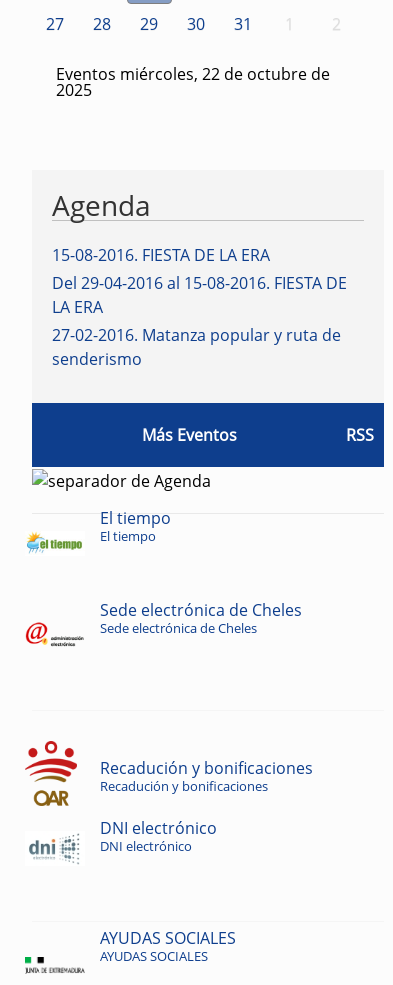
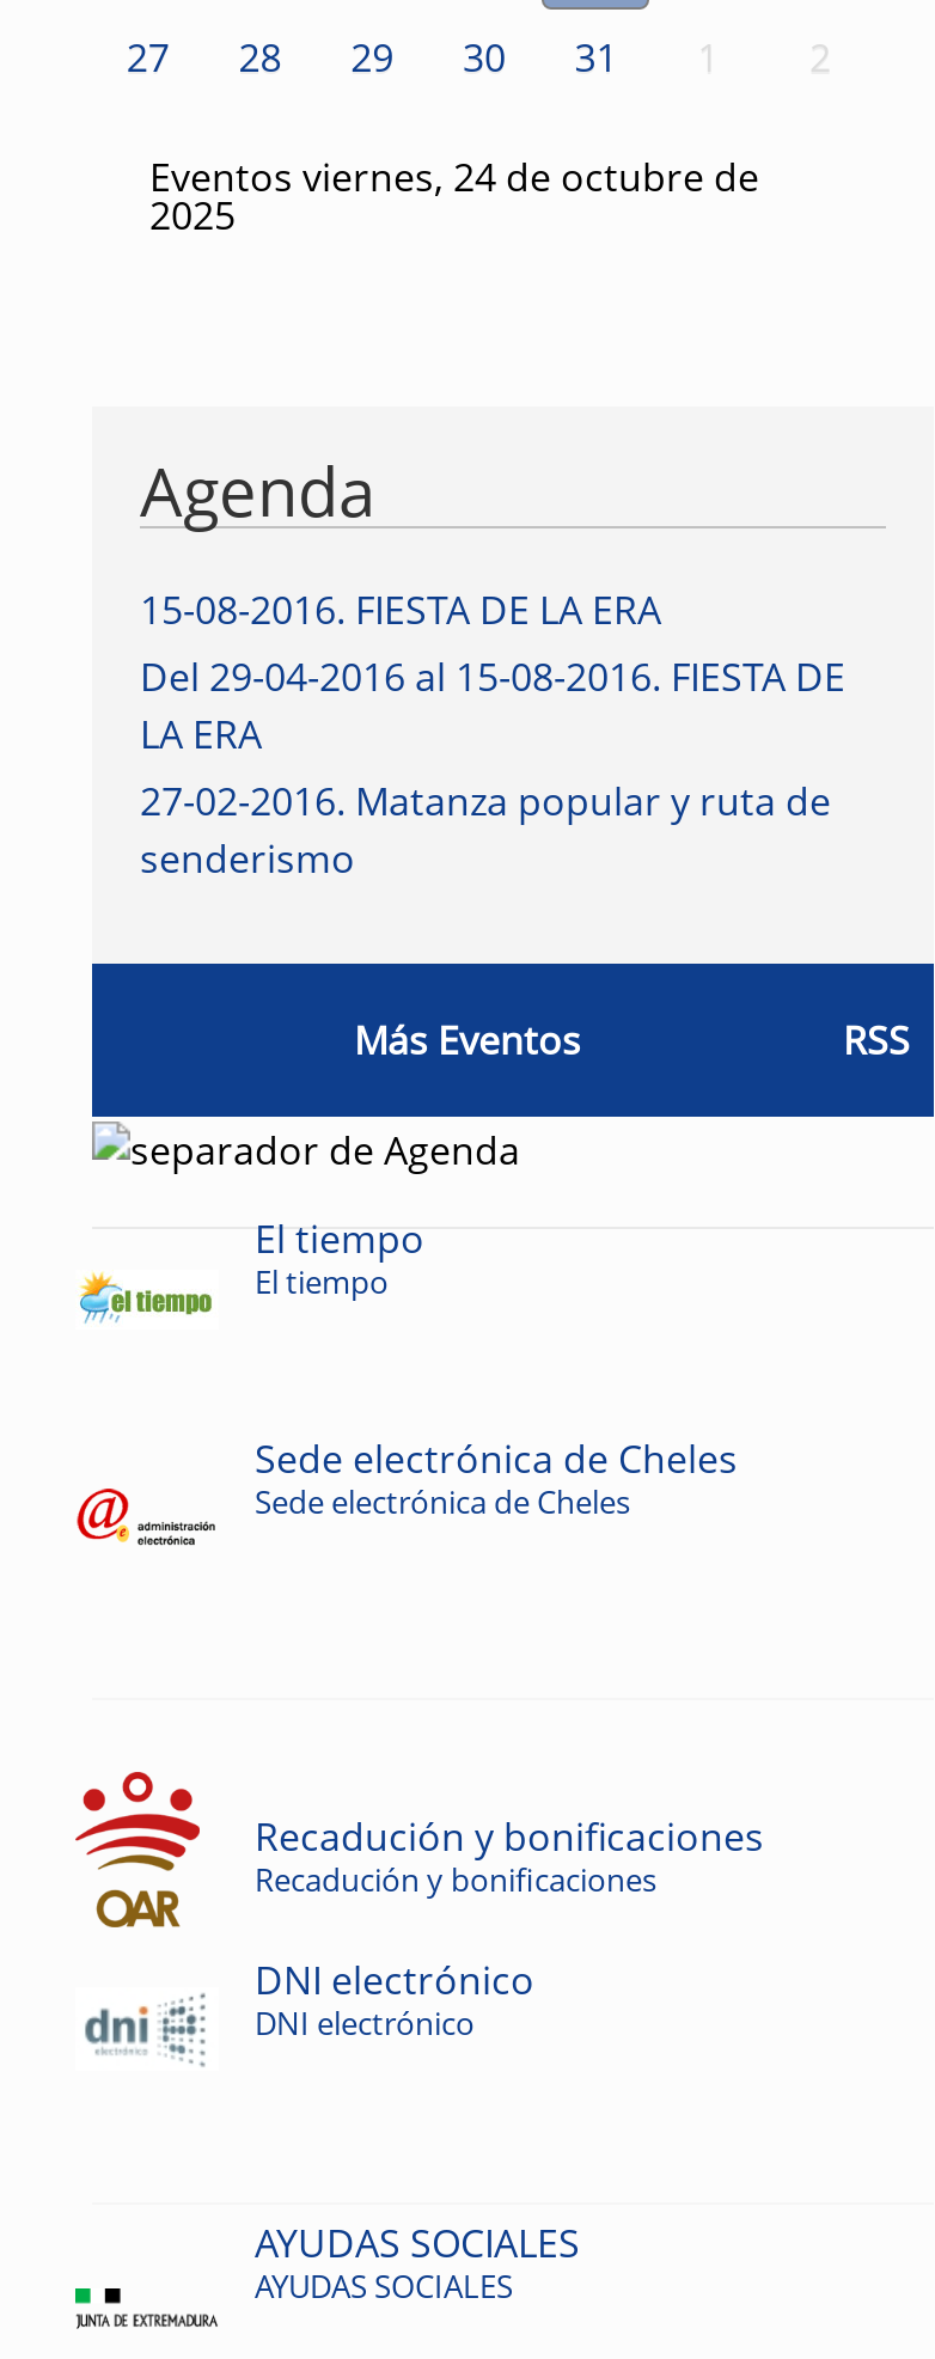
- Eventos miércoles, 22 de octubre de
+ Eventos viernes, 24 de octubre de
